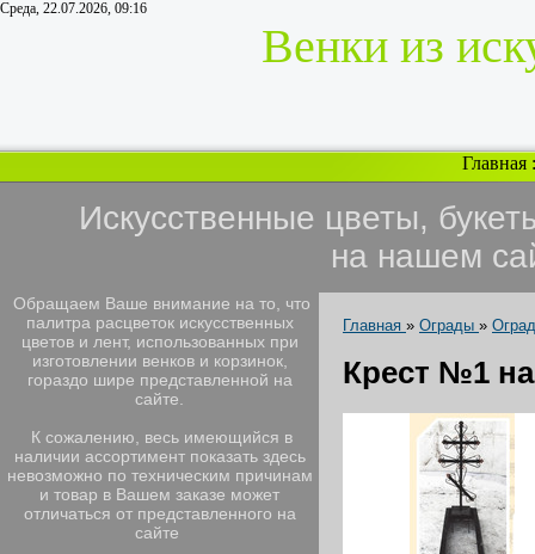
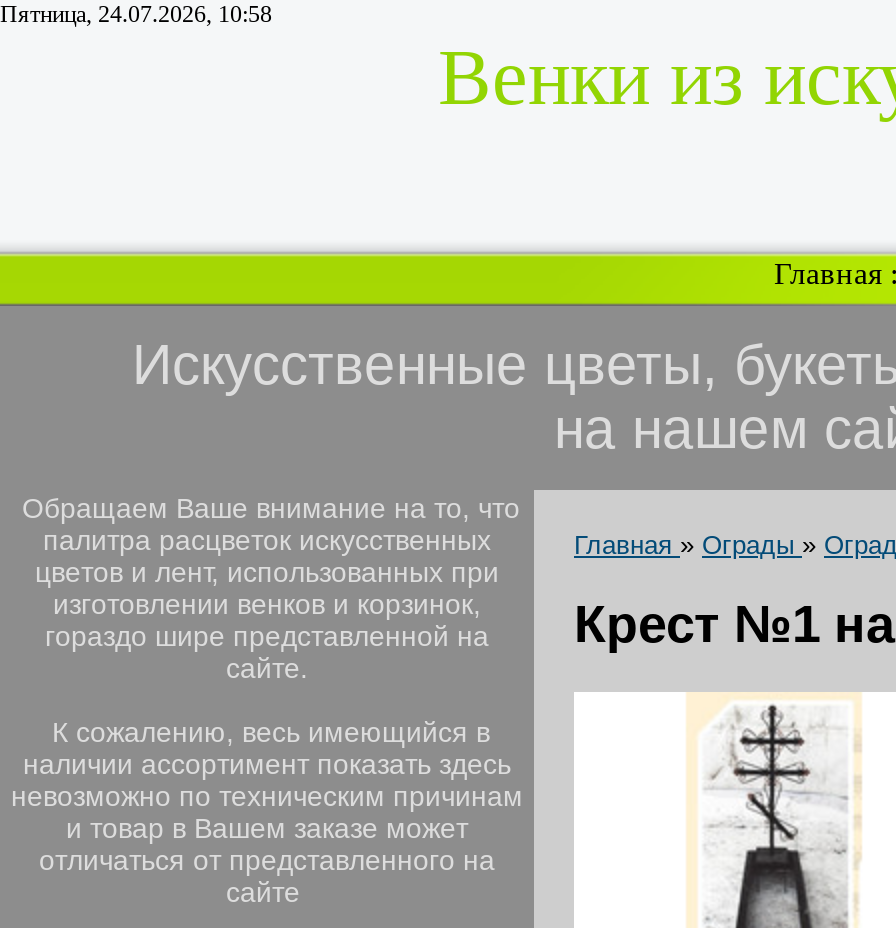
- Среда, 22.07.2026, 09:16
+ Пятница, 24.07.2026, 10:58
